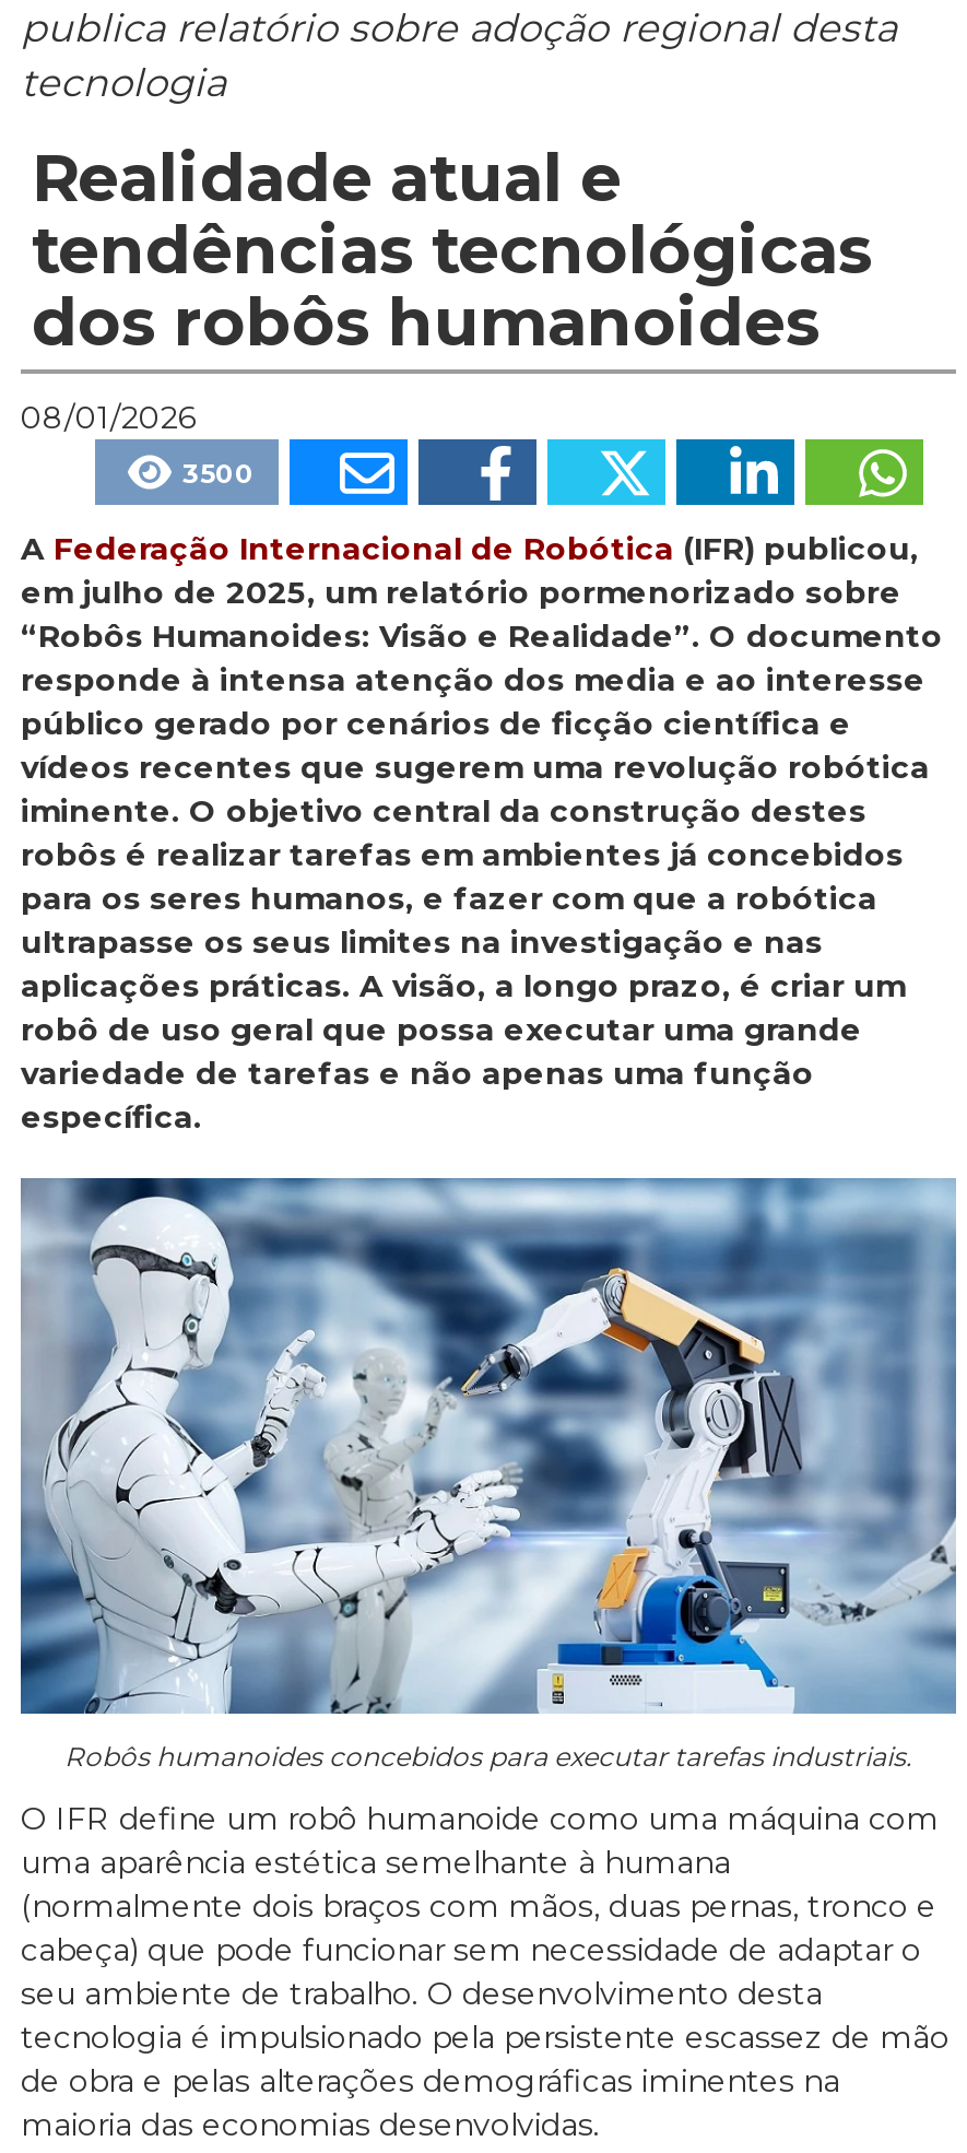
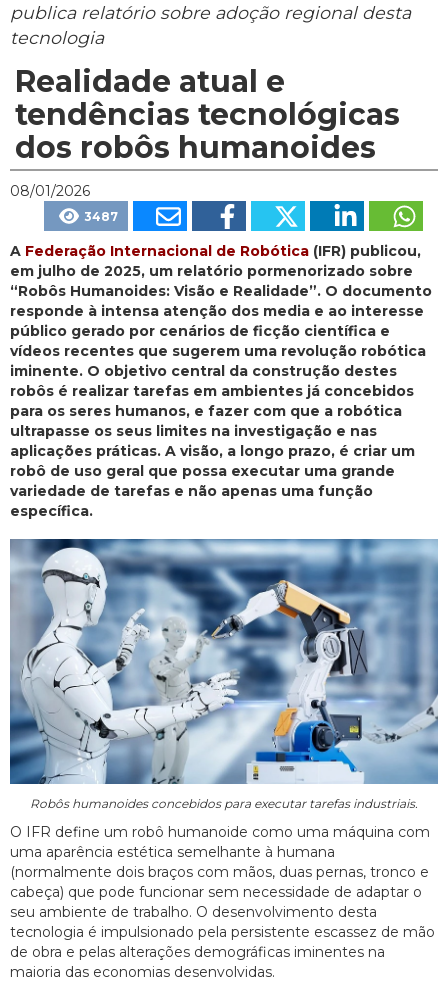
- 3500
+ 3487
